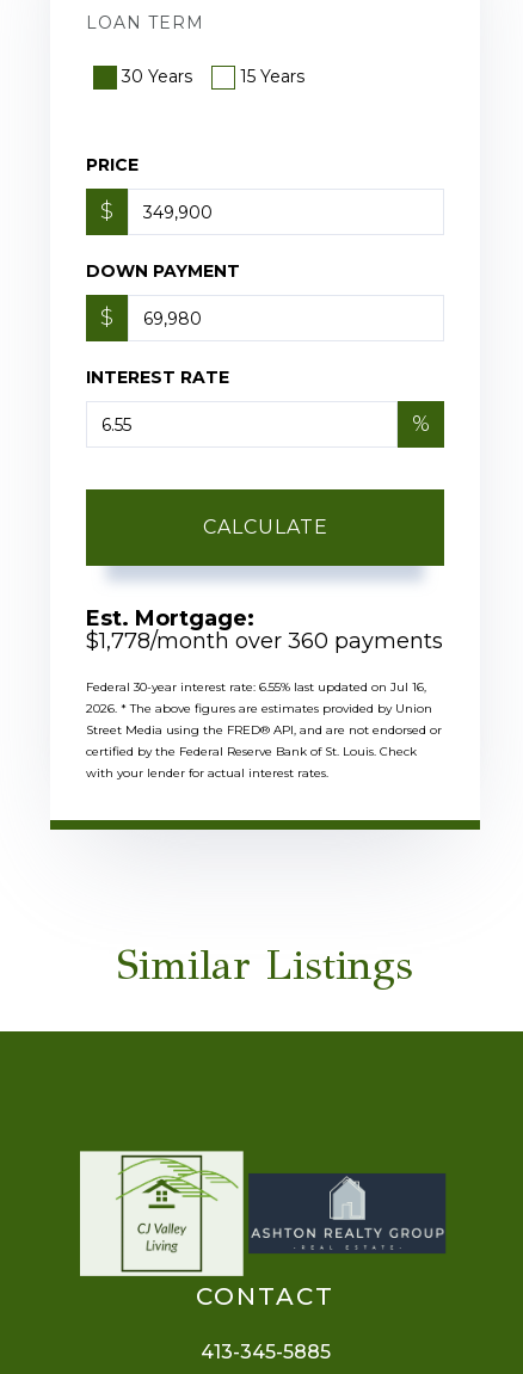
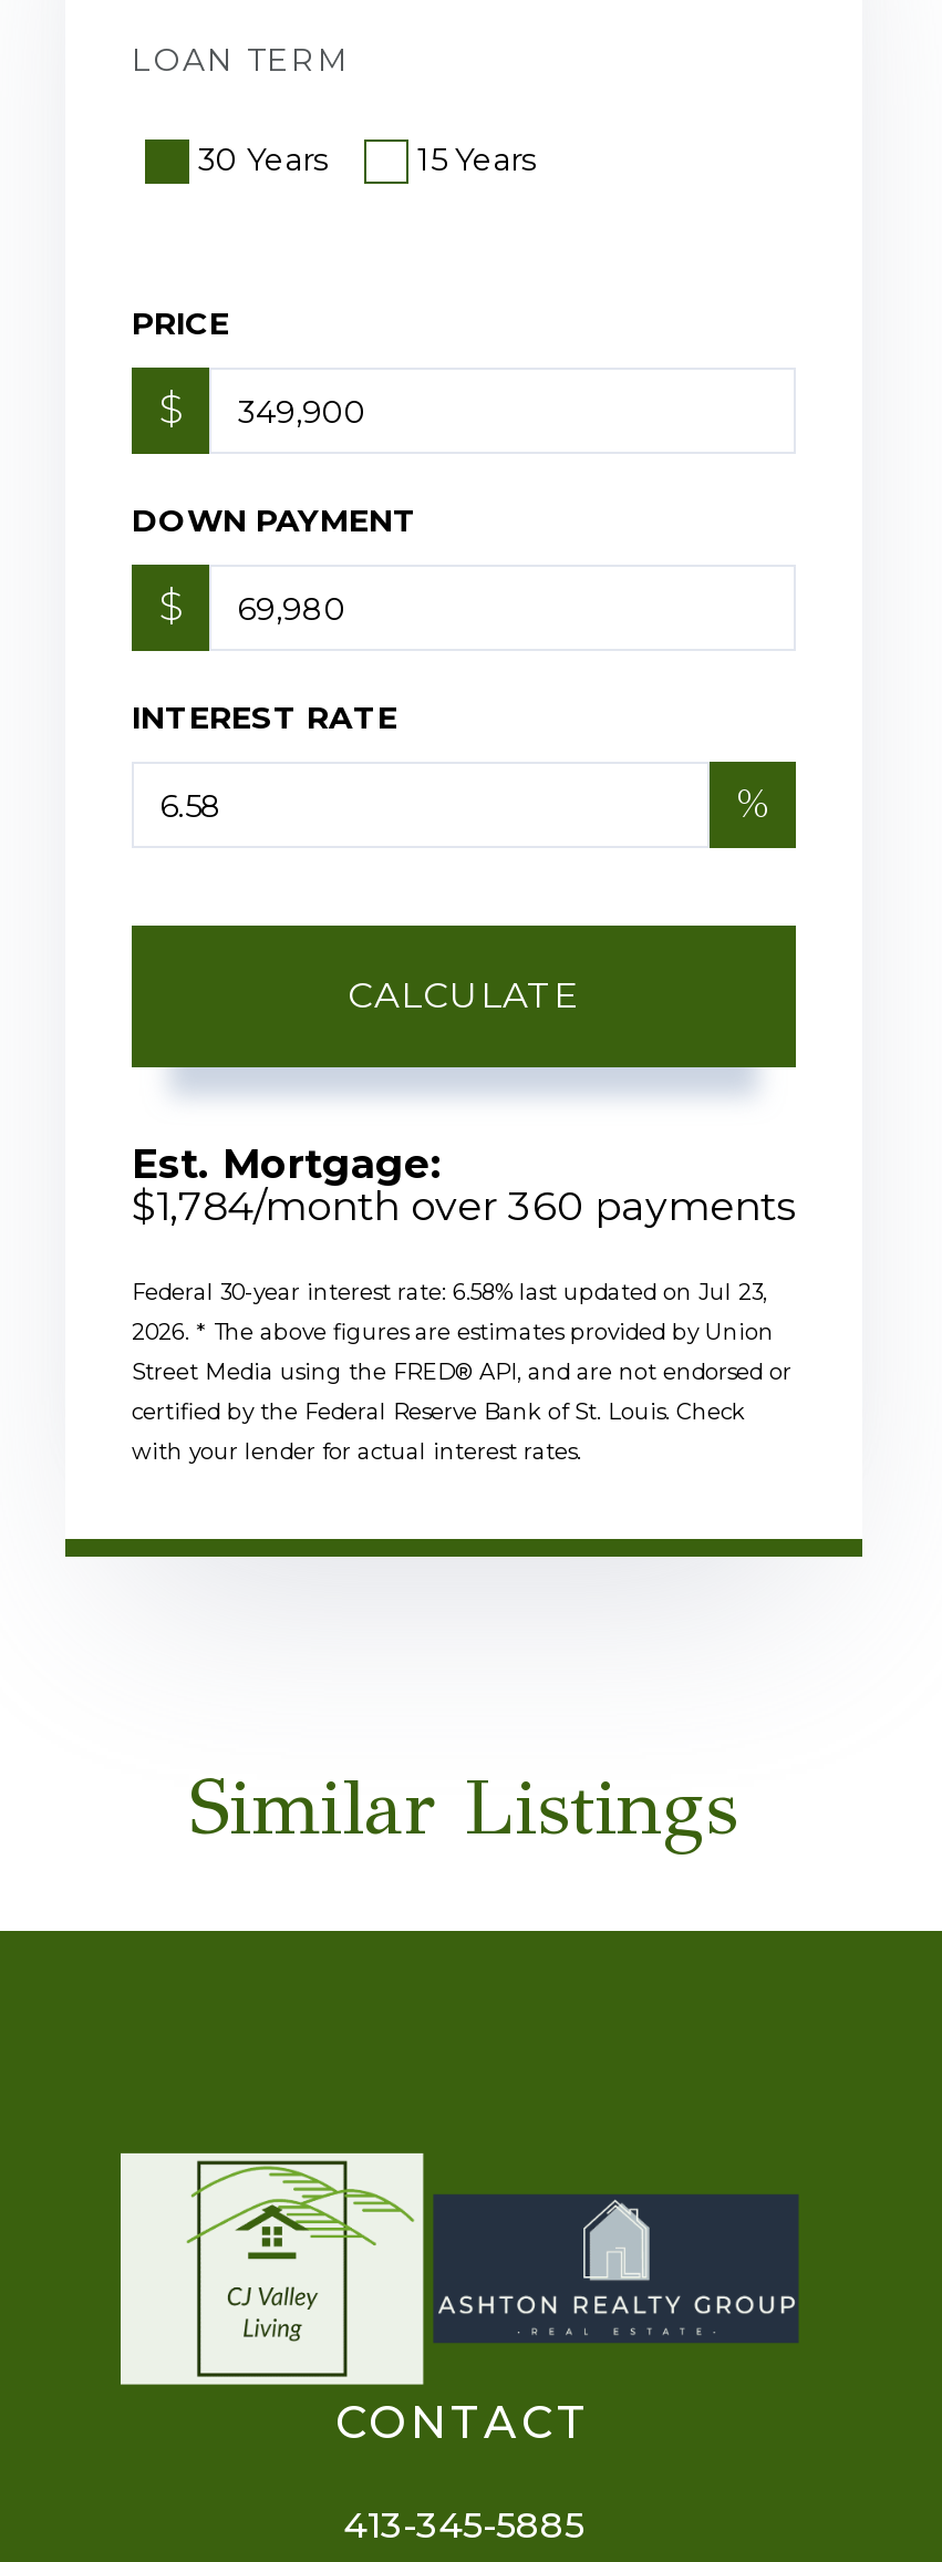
- $1,778/month over 360 payments
+ $1,784/month over 360 payments

- Federal 30-year interest rate: 6.55% last updated on Jul 16,
+ Federal 30-year interest rate: 6.58% last updated on Jul 23,
